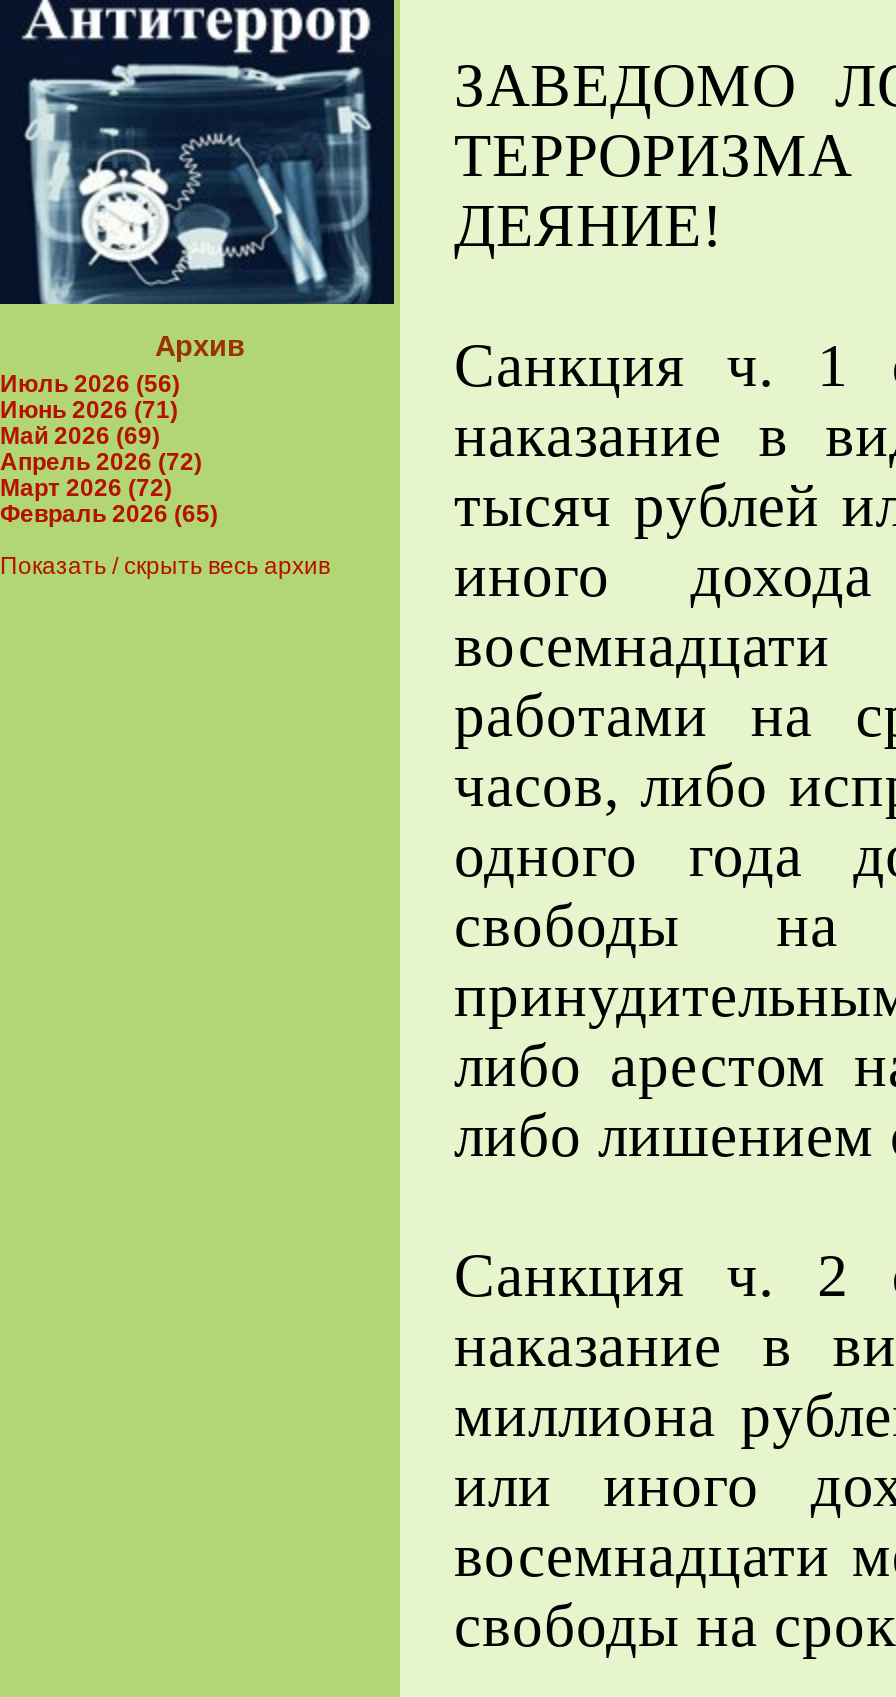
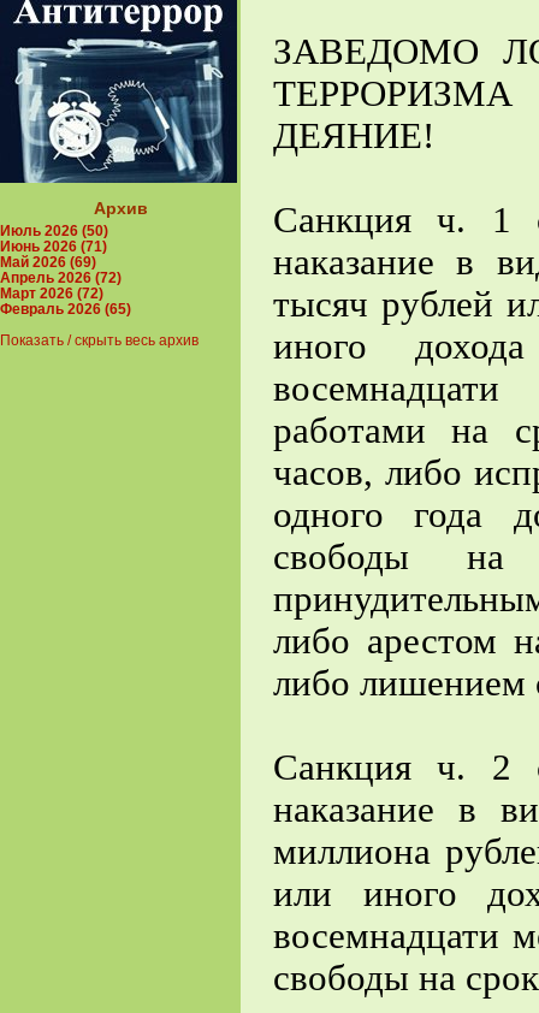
- Июль 2026 (56)
+ Июль 2026 (50)
